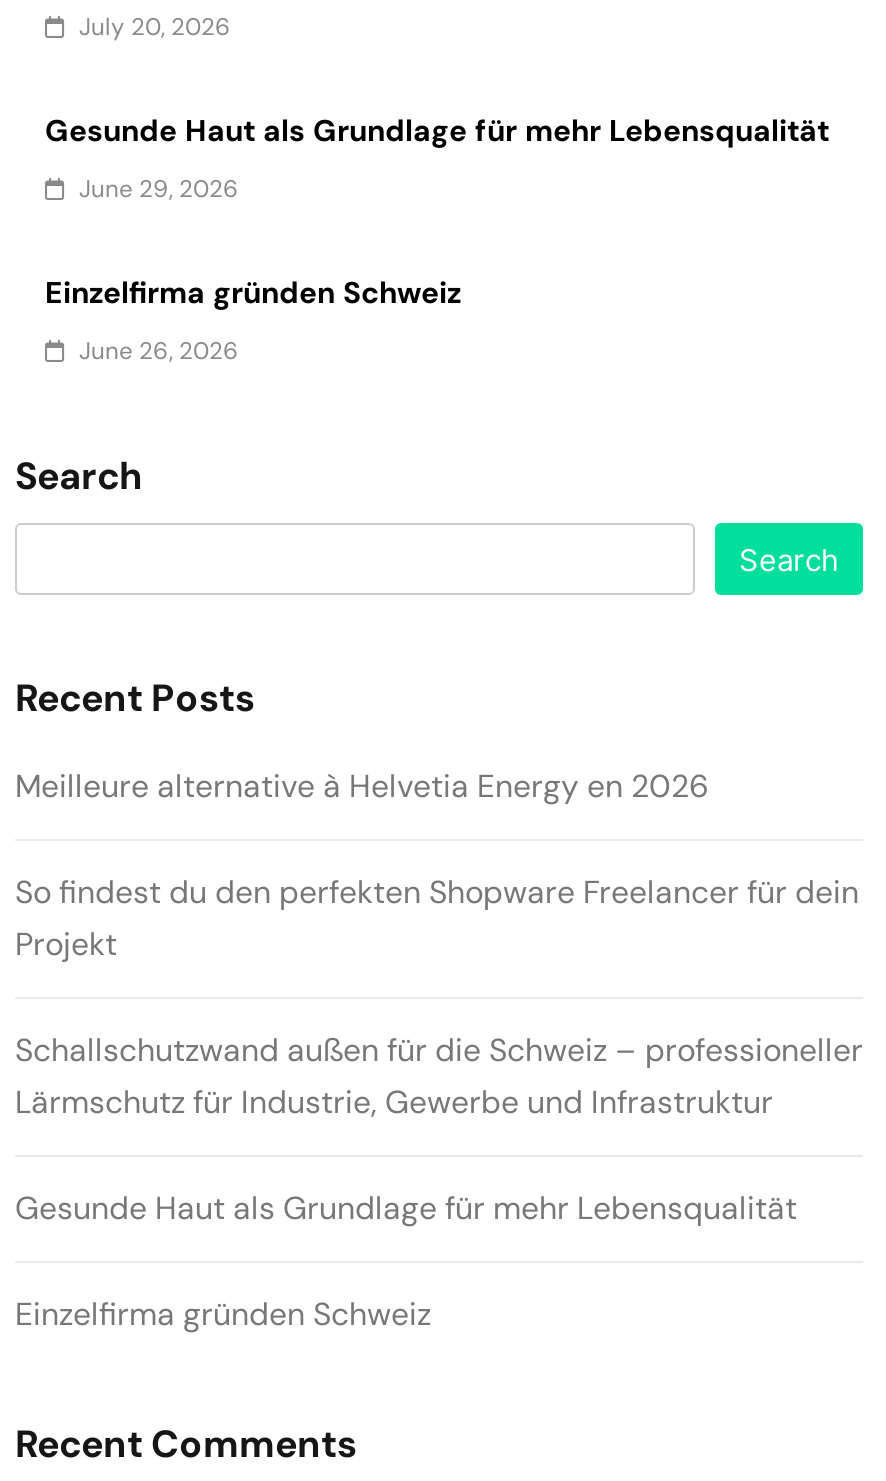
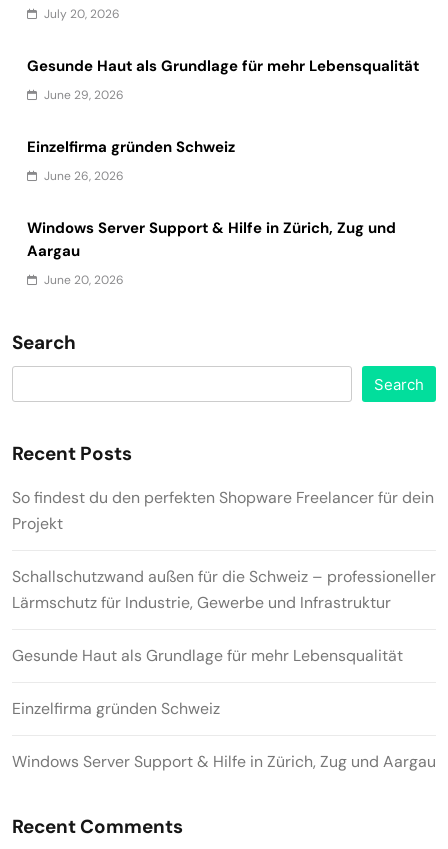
+ Windows Server Support & Hilfe in Zürich, Zug und
+ Aargau
+ June 20, 2026

- Meilleure alternative à Helvetia Energy en 2026

+ Windows Server Support & Hilfe in Zürich, Zug und Aargau
